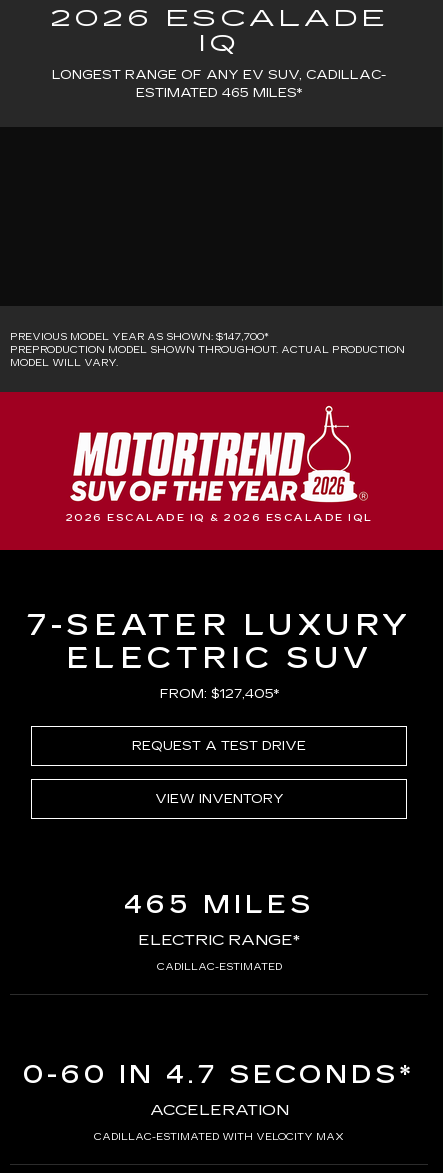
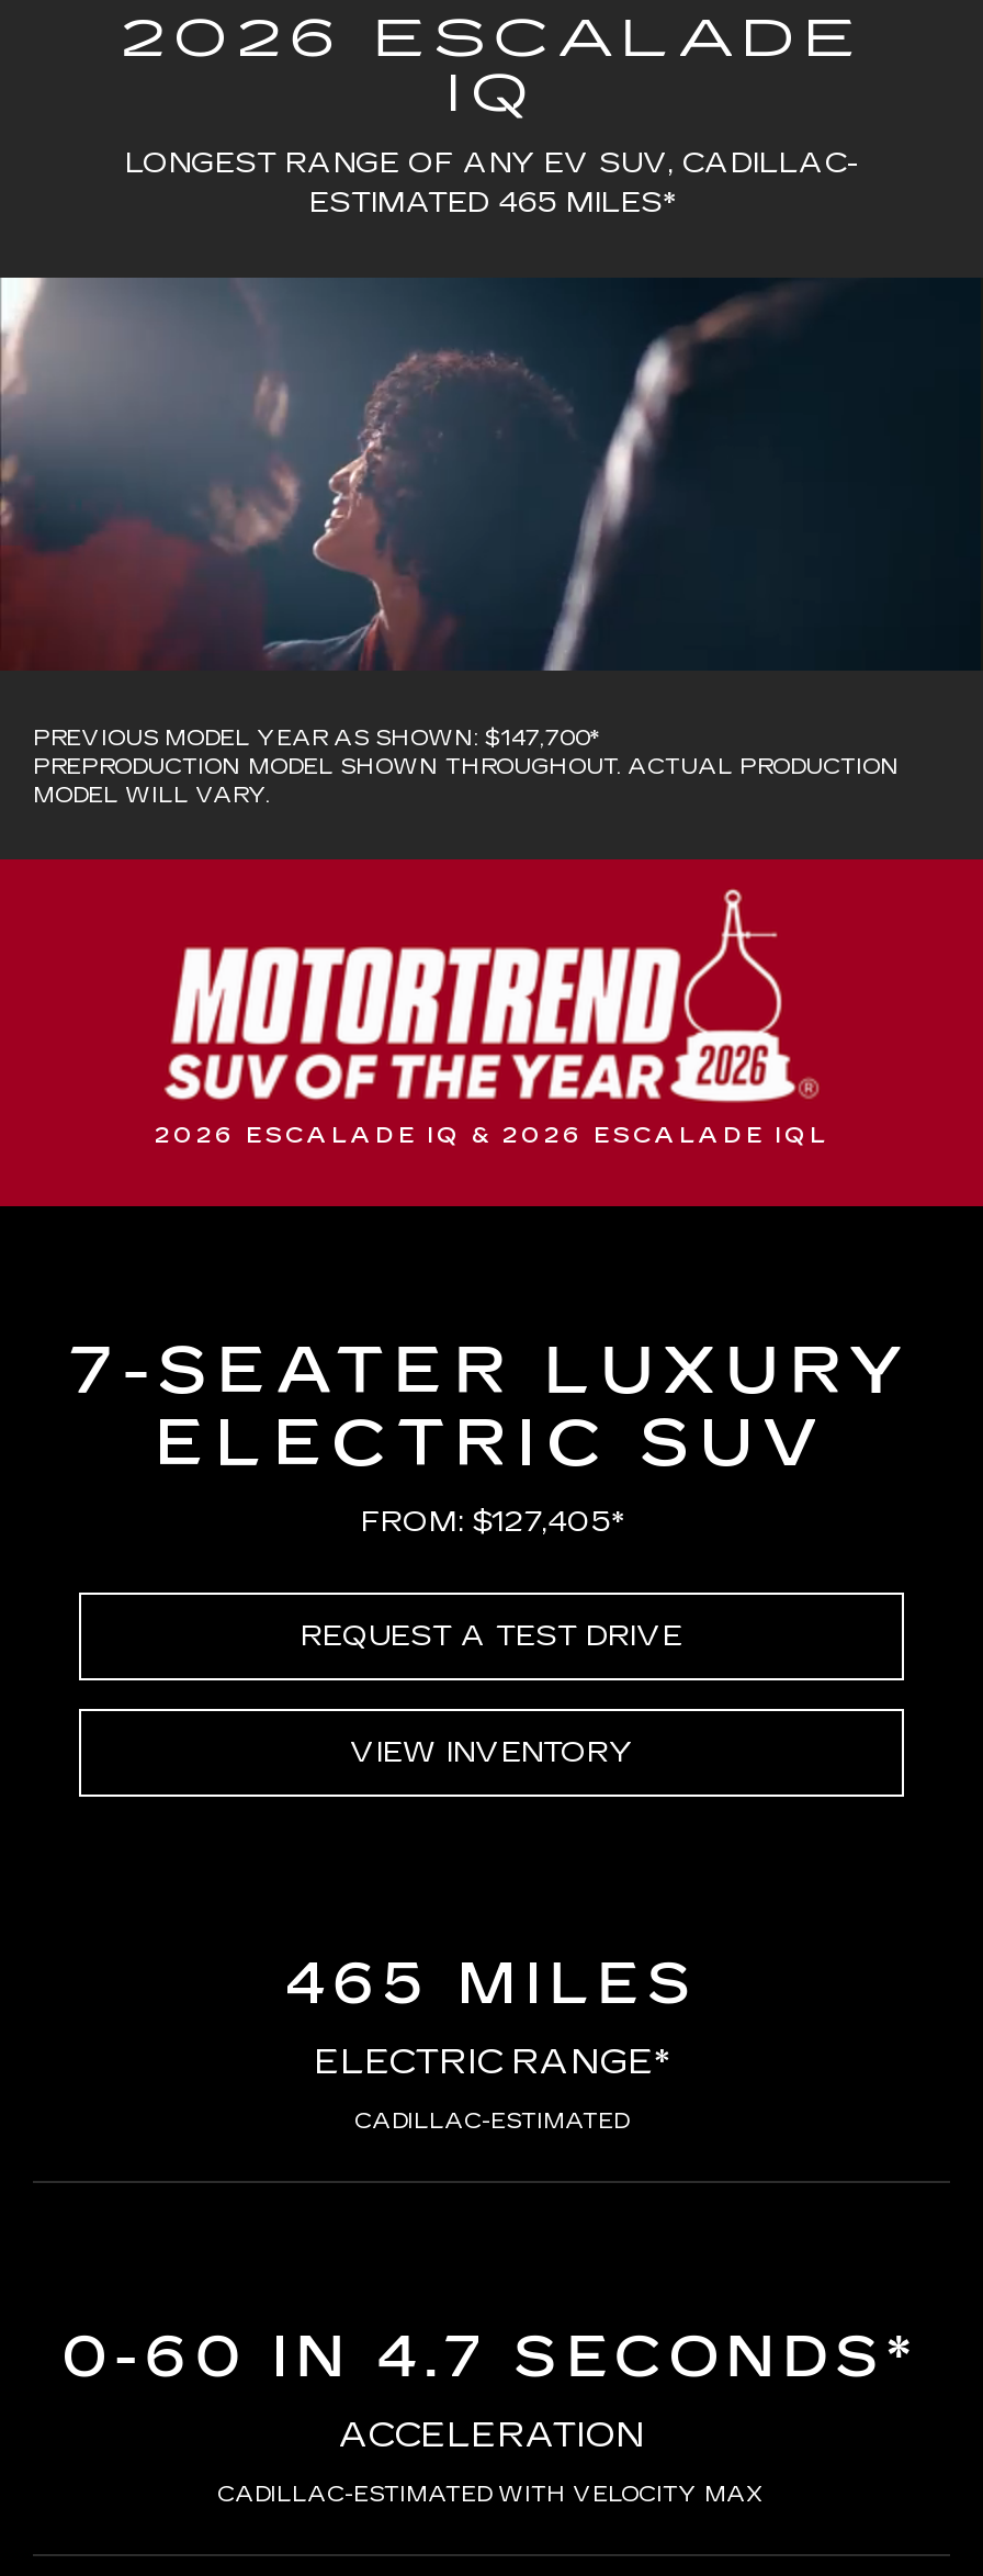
+ [image]
